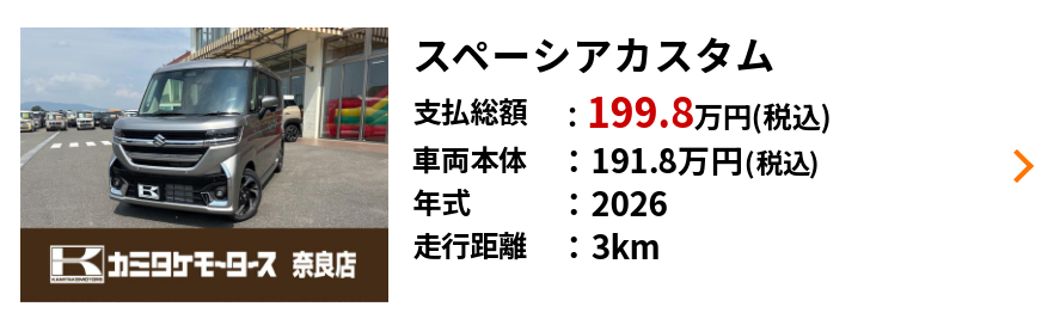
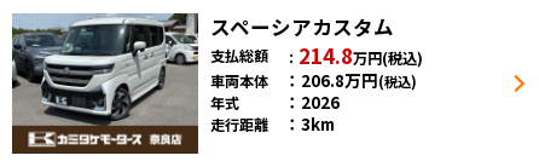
- [image]
- 支払総額 199.8万円(税込)
+ [image]
+ 支払総額 214.8万円(税込)

- 車両本体 191.8万円(税込)
+ 車両本体 206.8万円(税込)
